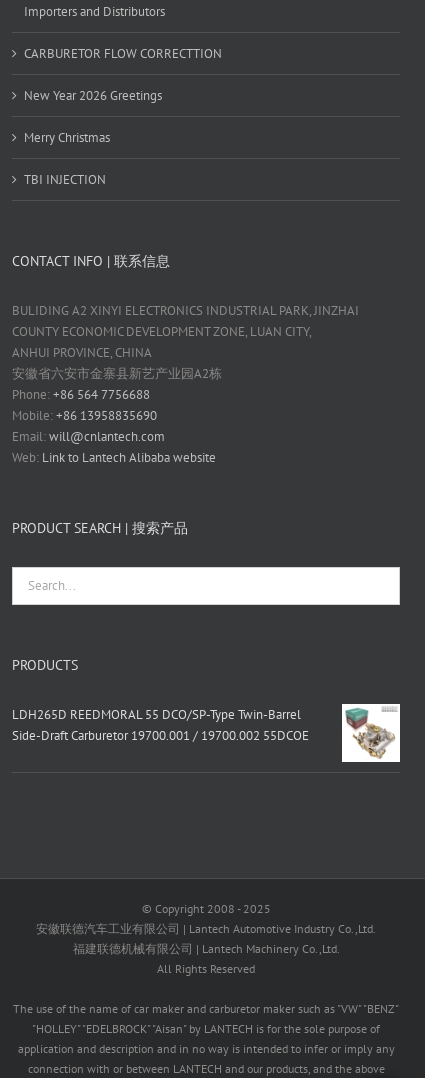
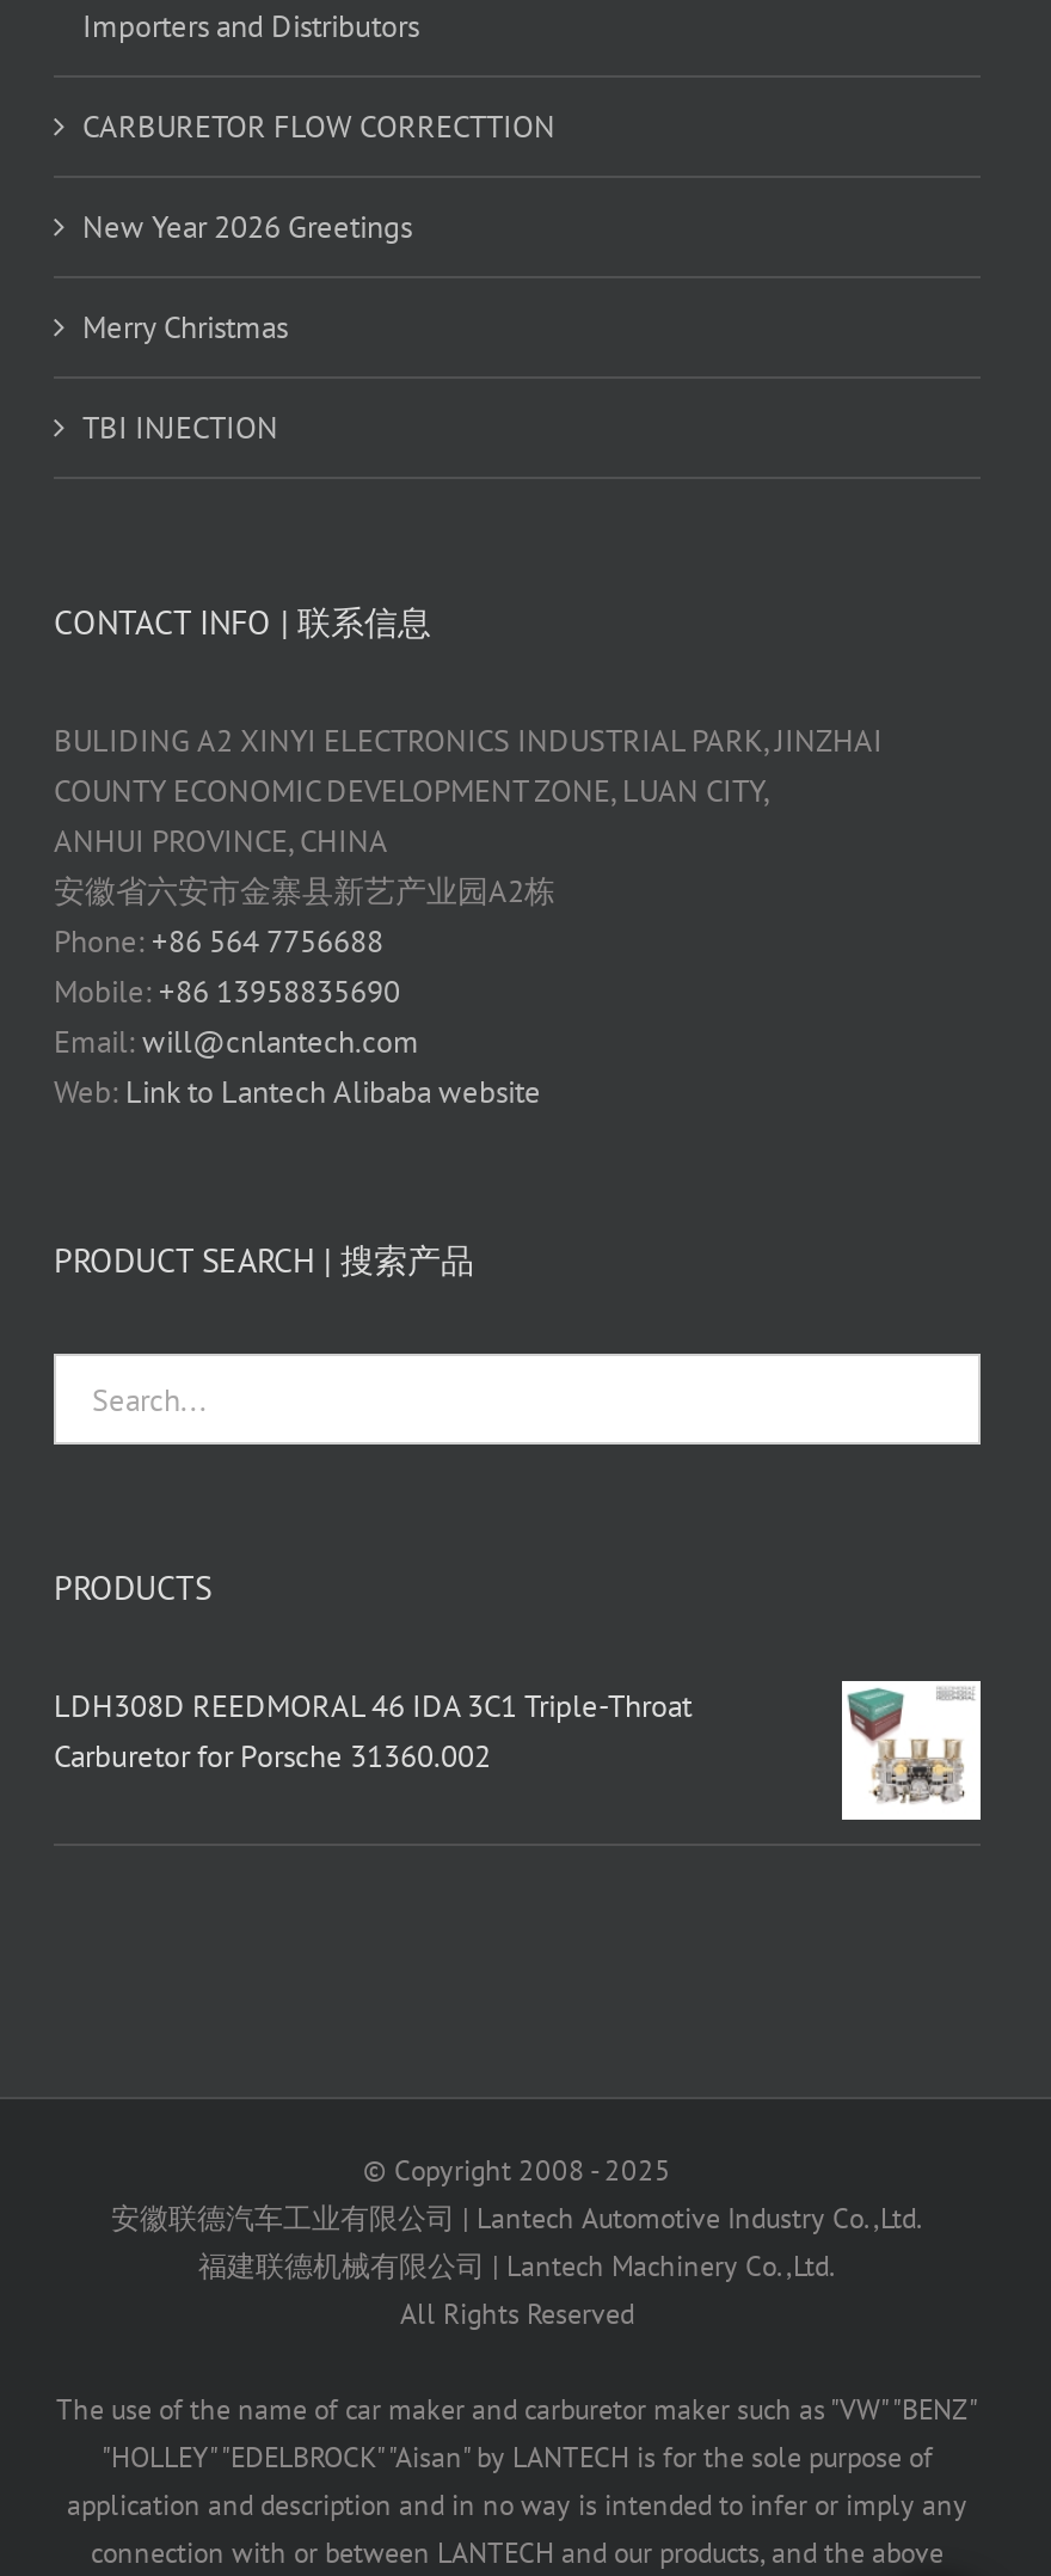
- LDH265D REEDMORAL 55 DCO/SP-Type Twin-Barrel
- Side-Draft Carburetor 19700.001 / 19700.002 55DCOE
+ LDH308D REEDMORAL 46 IDA 3C1 Triple-Throat
+ Carburetor for Porsche 31360.002

- [image]
+ [image]
